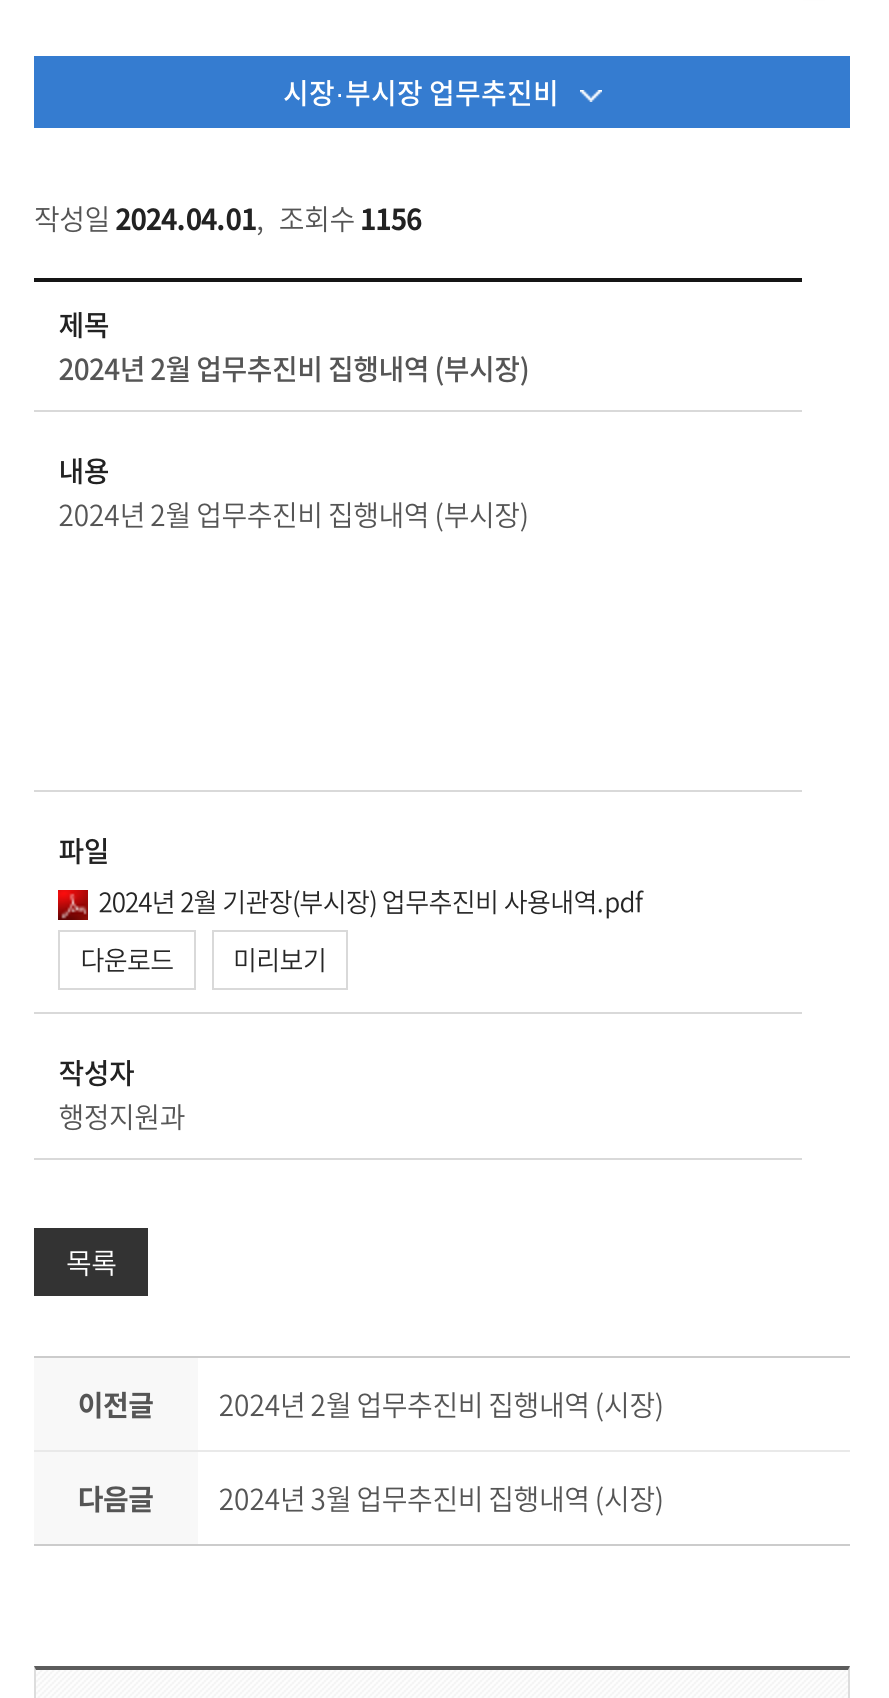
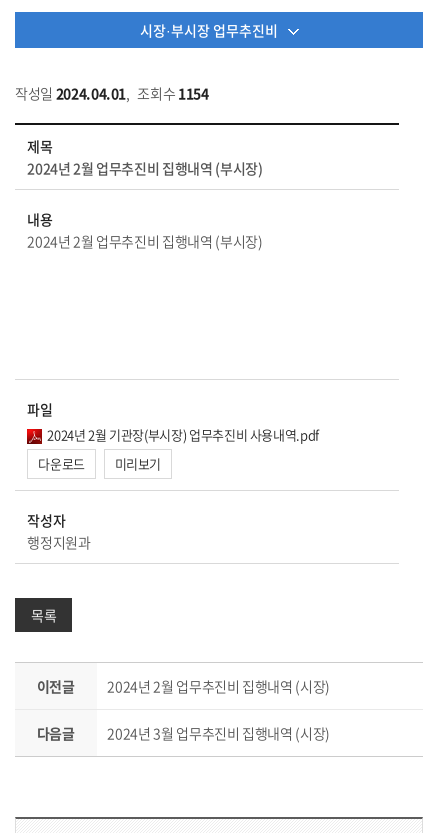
- 작성일 2024.04.01, 조회수 1156
+ 작성일 2024.04.01, 조회수 1154
